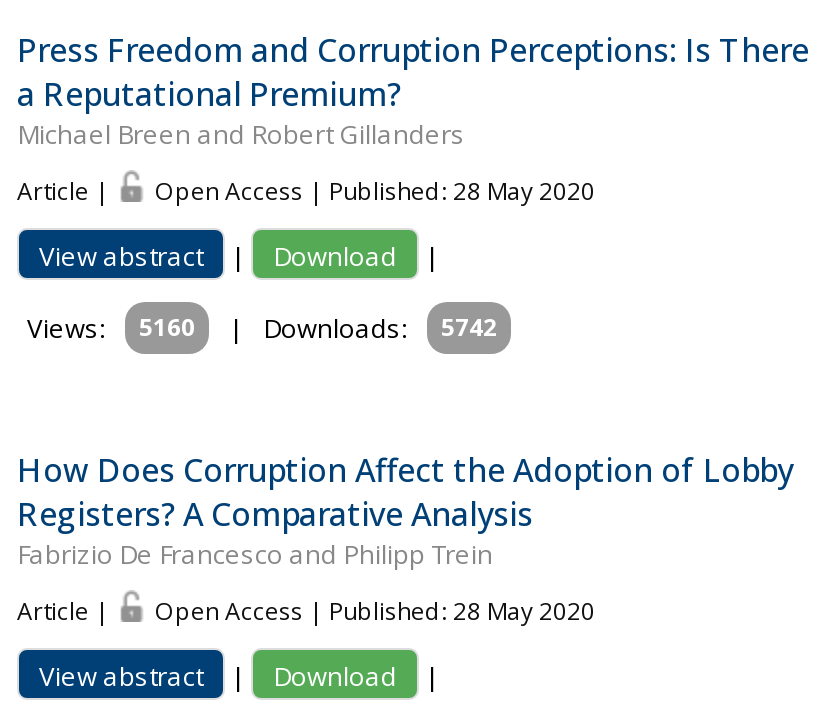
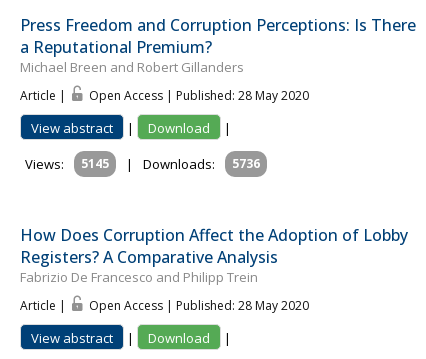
- 5160
+ 5145

- 5742
+ 5736
